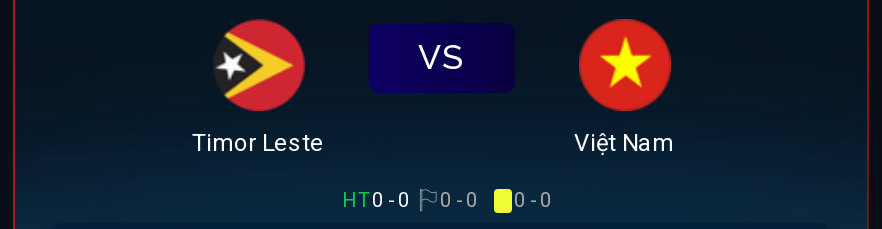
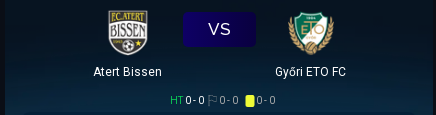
- [image]
- Timor Leste
+ [image]
+ Atert Bissen

- [image]
- Việt Nam
+ [image]
+ Győri ETO FC
